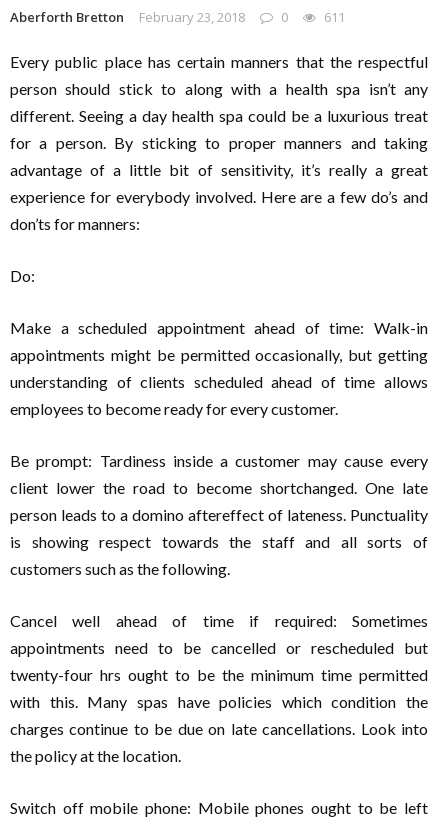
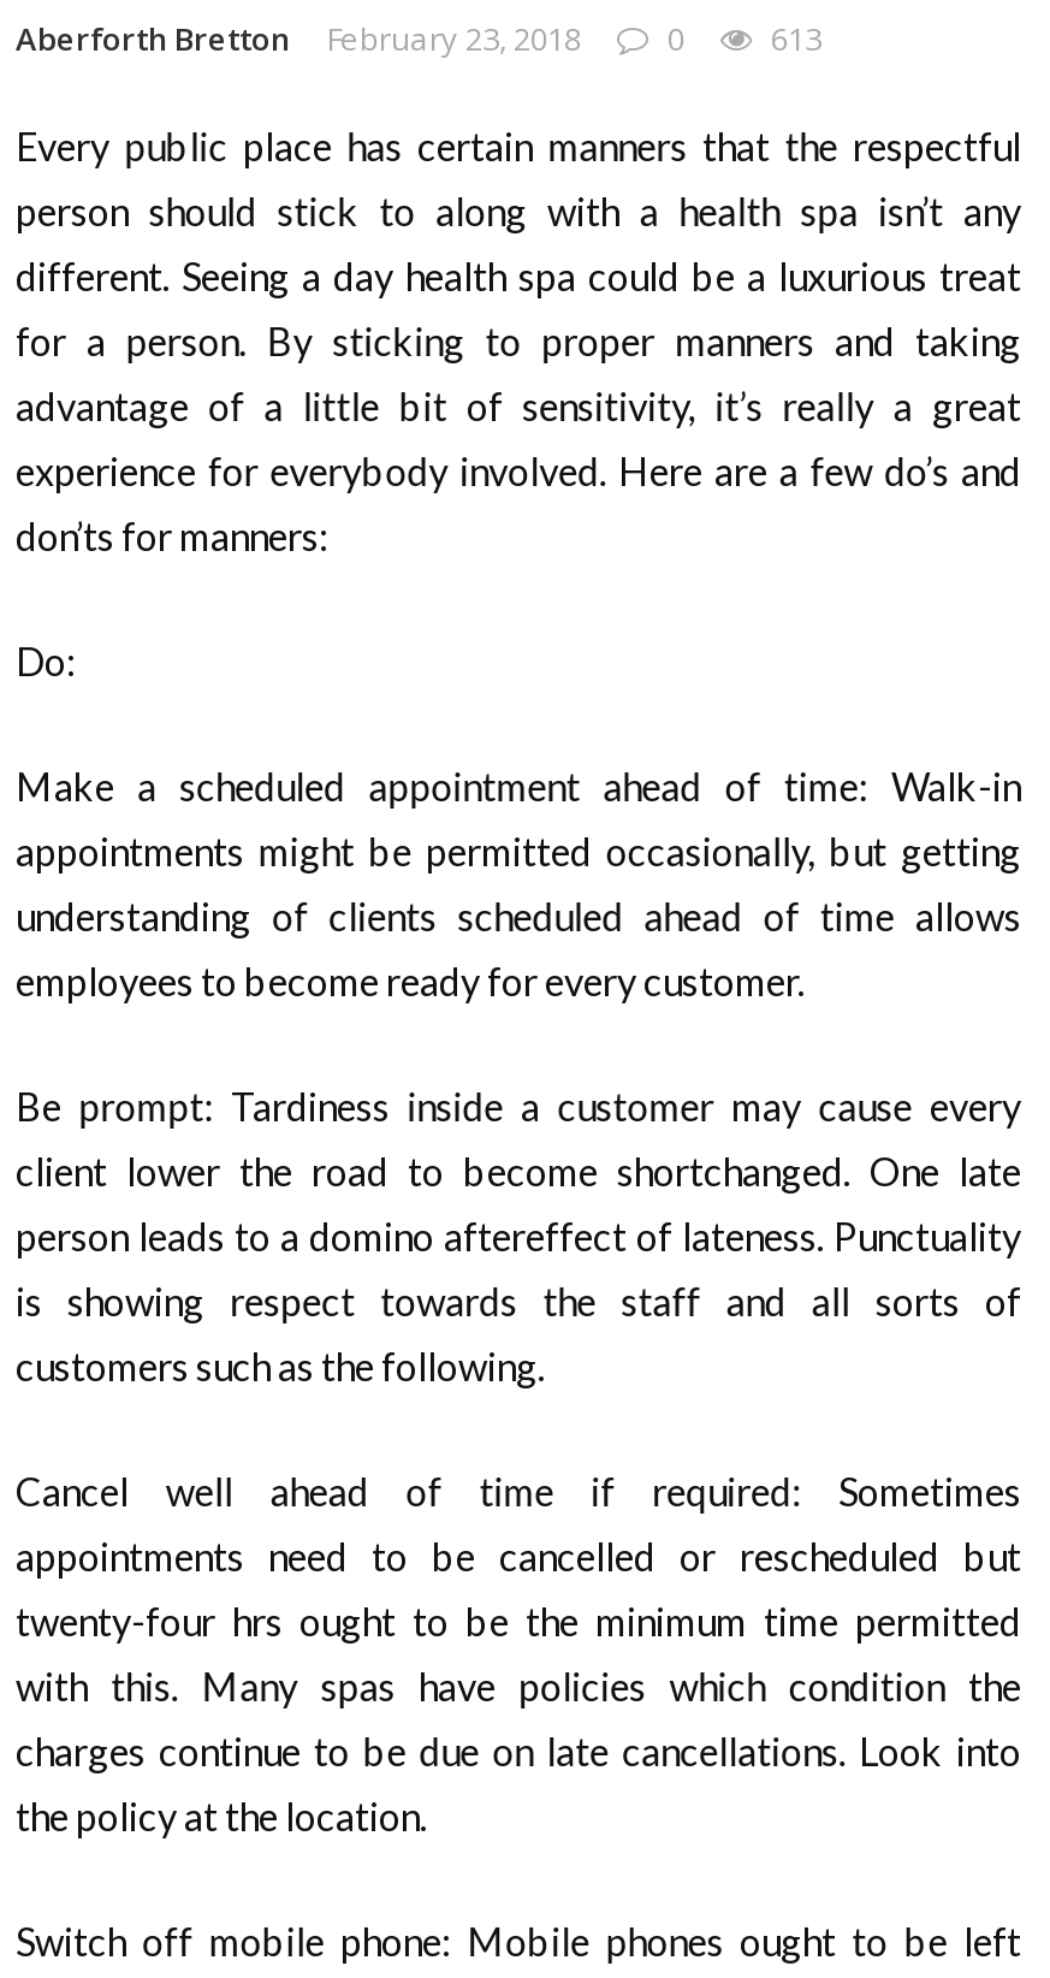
- Aberforth Bretton February 23, 2018 0 611
+ Aberforth Bretton February 23, 2018 0 613
